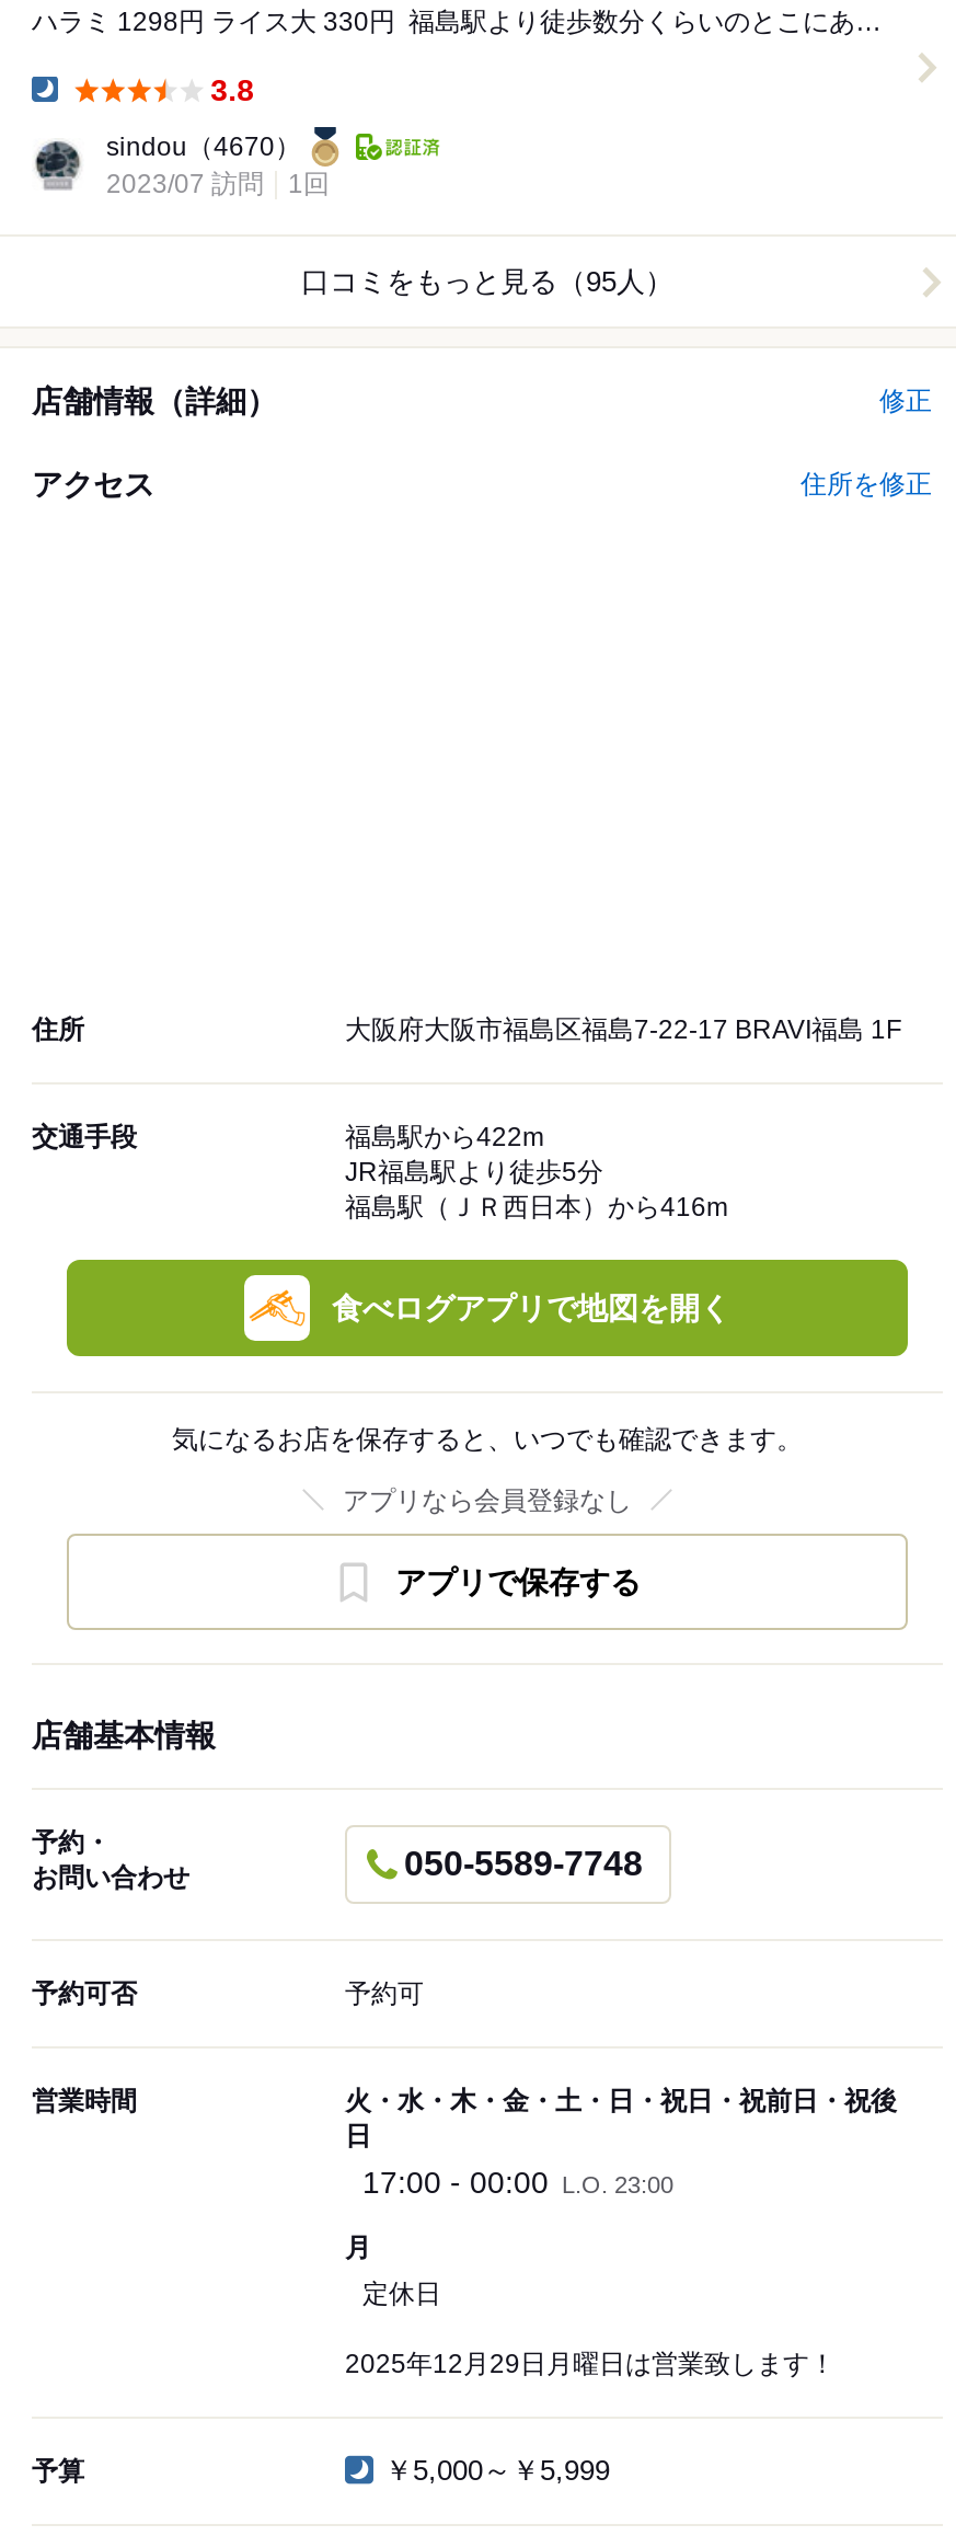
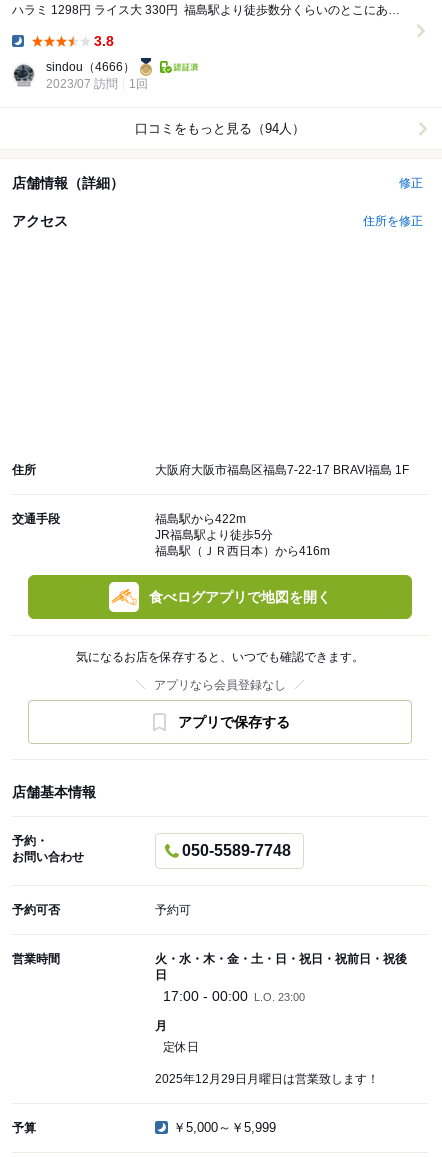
- sindou（4670）
+ sindou（4666）

- 口コミをもっと見る（95人）
+ 口コミをもっと見る（94人）
